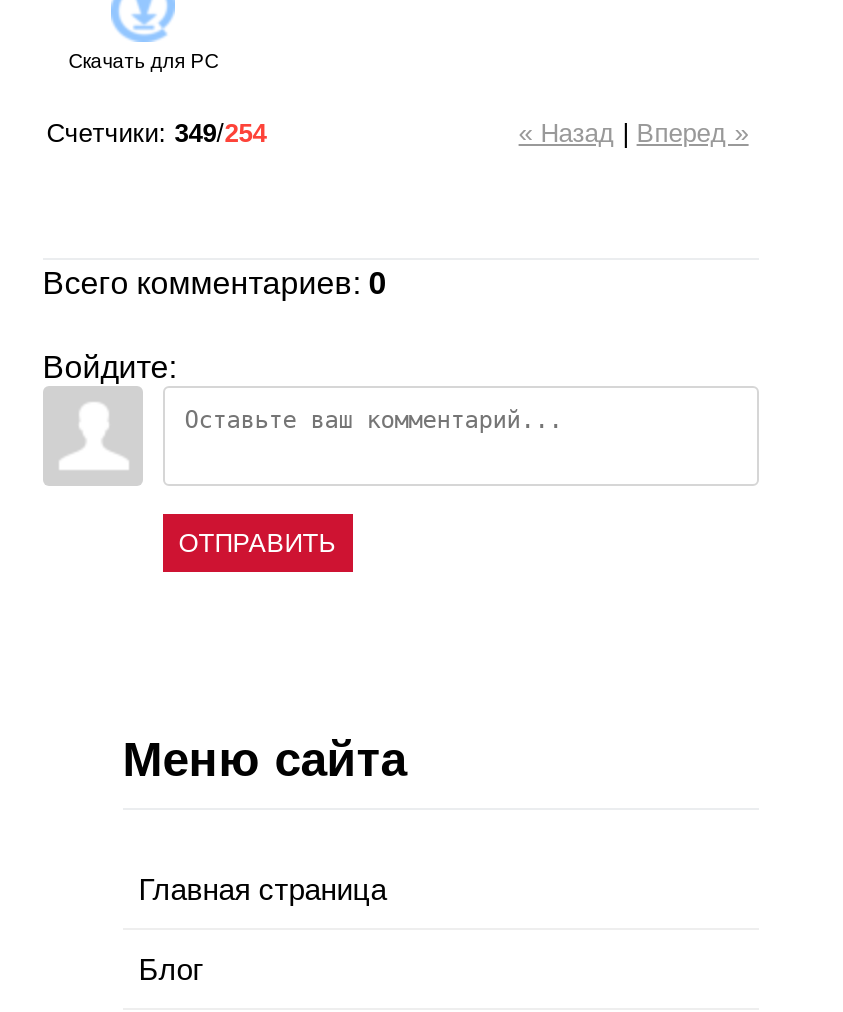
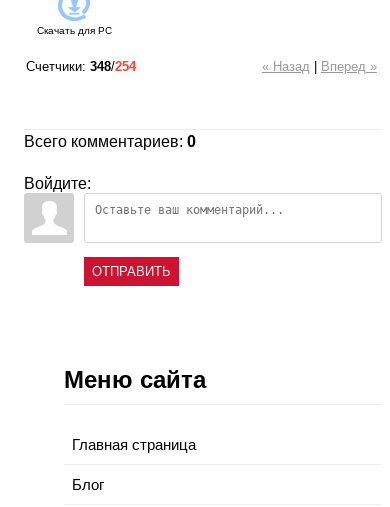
- Счетчики: 349/254
+ Счетчики: 348/254
